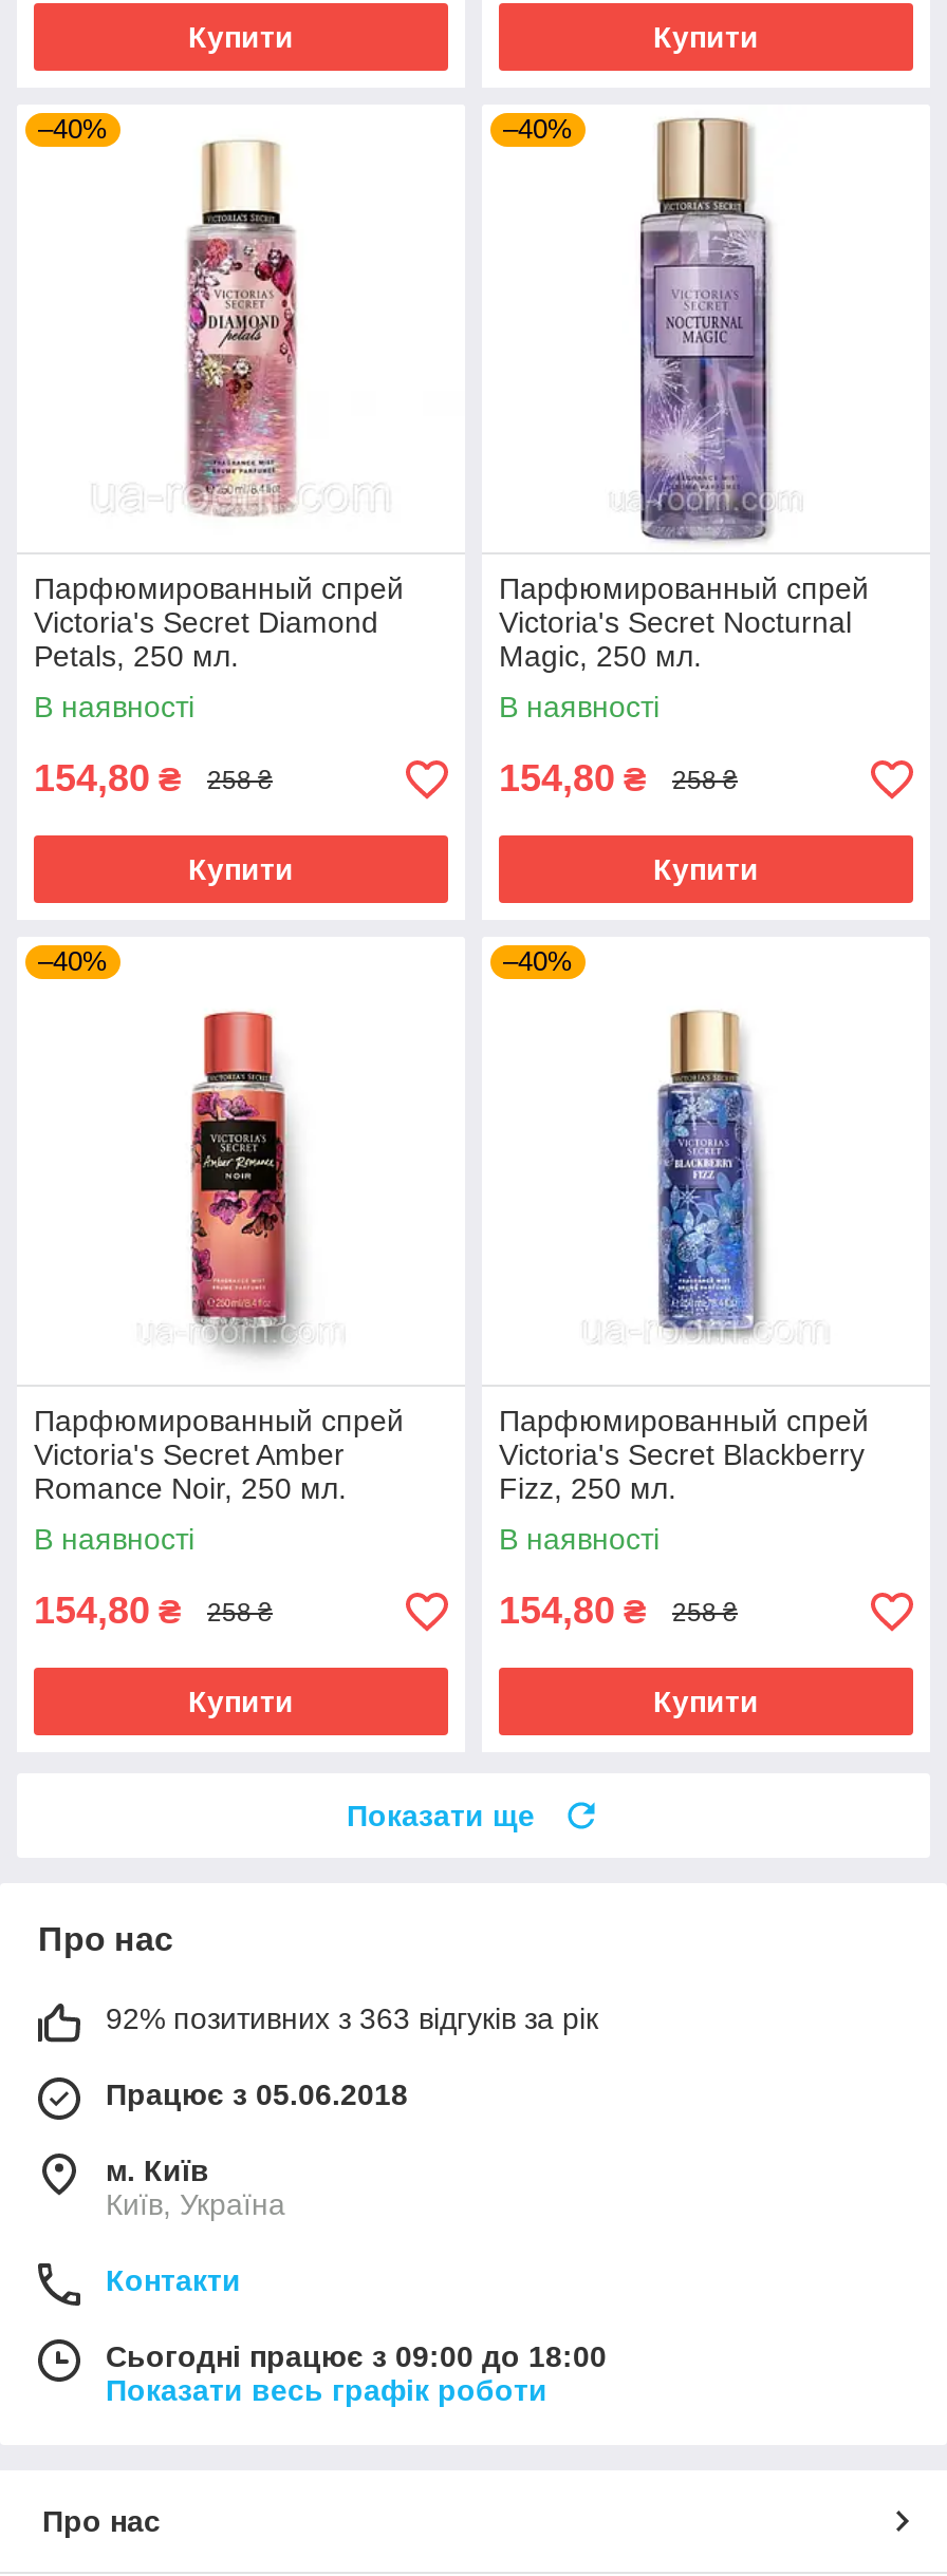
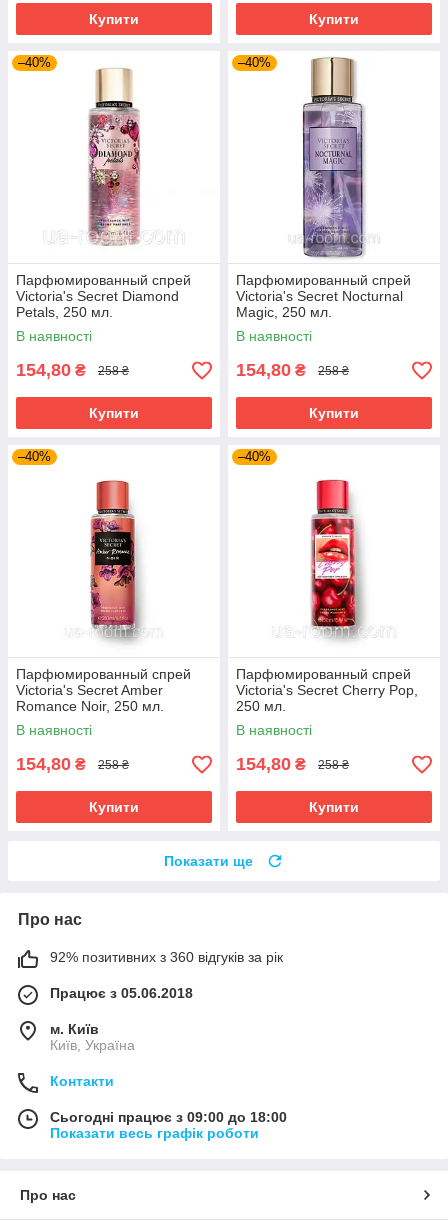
- [image]
+ [image]

- Victoria's Secret Blackberry
- Fizz, 250 мл.
+ Victoria's Secret Cherry Pop,
+ 250 мл.

- 92% позитивних з 363 відгуків за рік
+ 92% позитивних з 360 відгуків за рік
